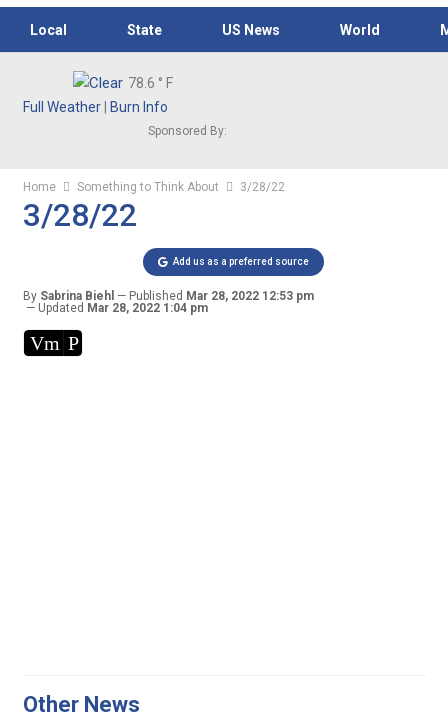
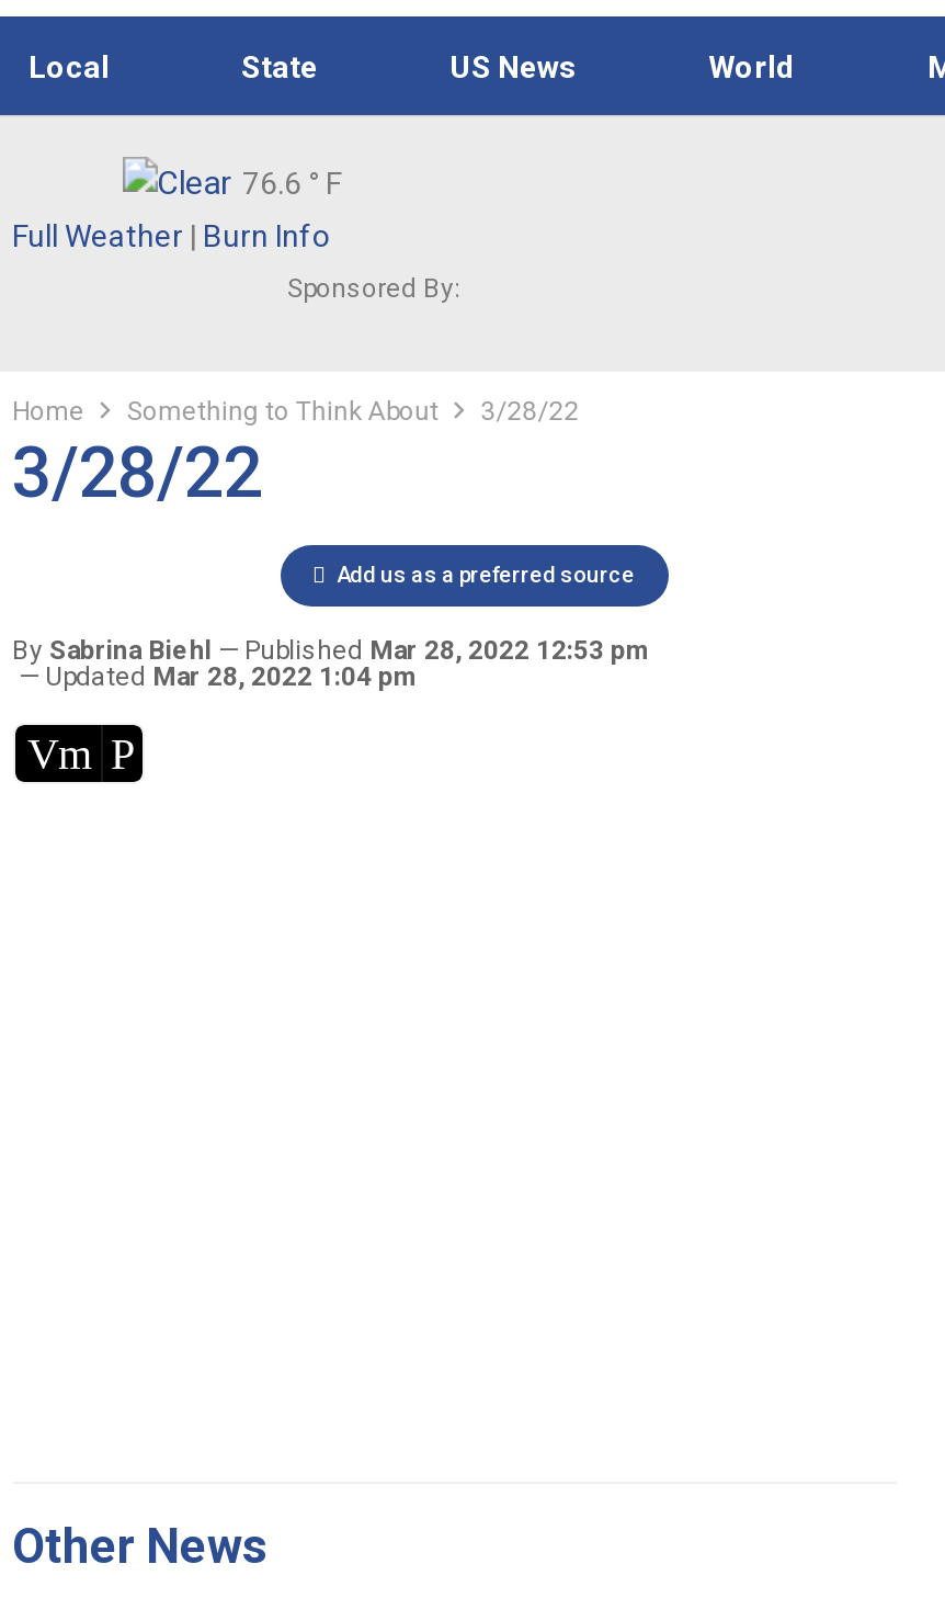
- 78.6 ° F
+ 76.6 ° F
